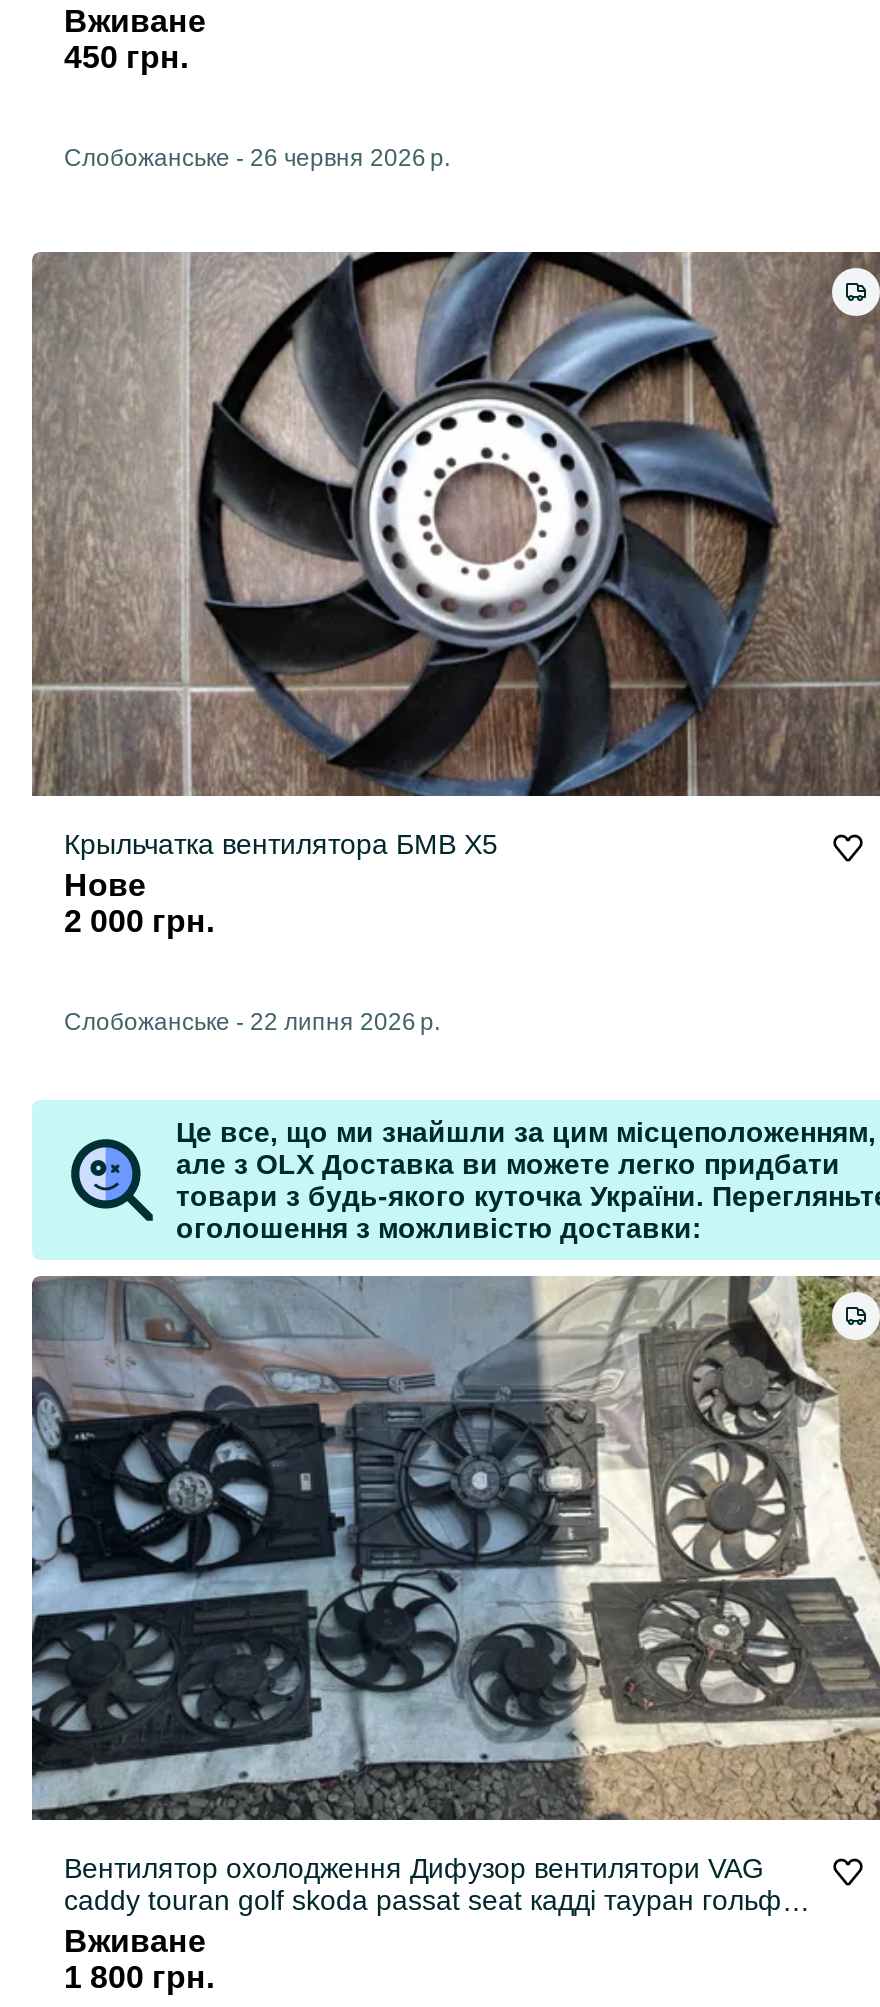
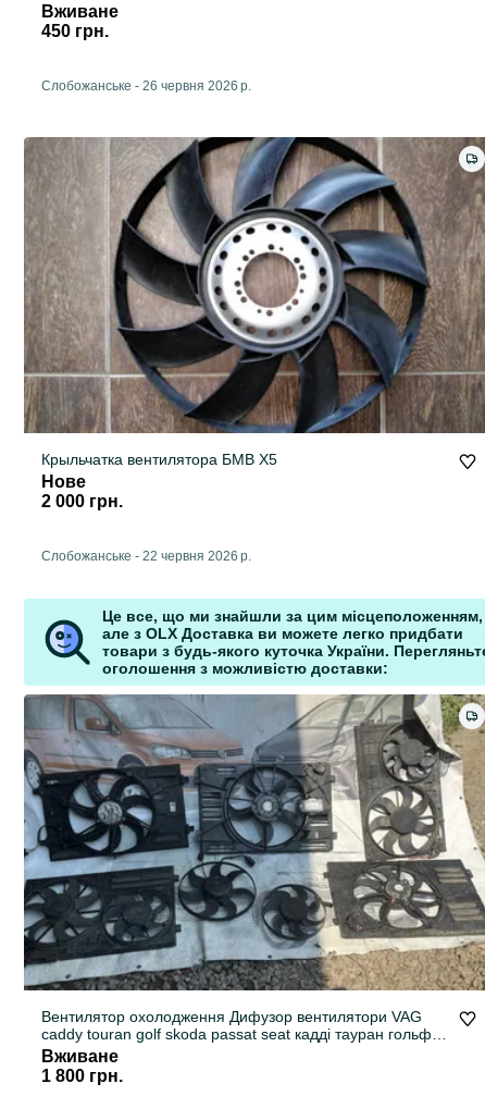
- Слобожанське - 22 липня 2026 р.
+ Слобожанське - 22 червня 2026 р.
